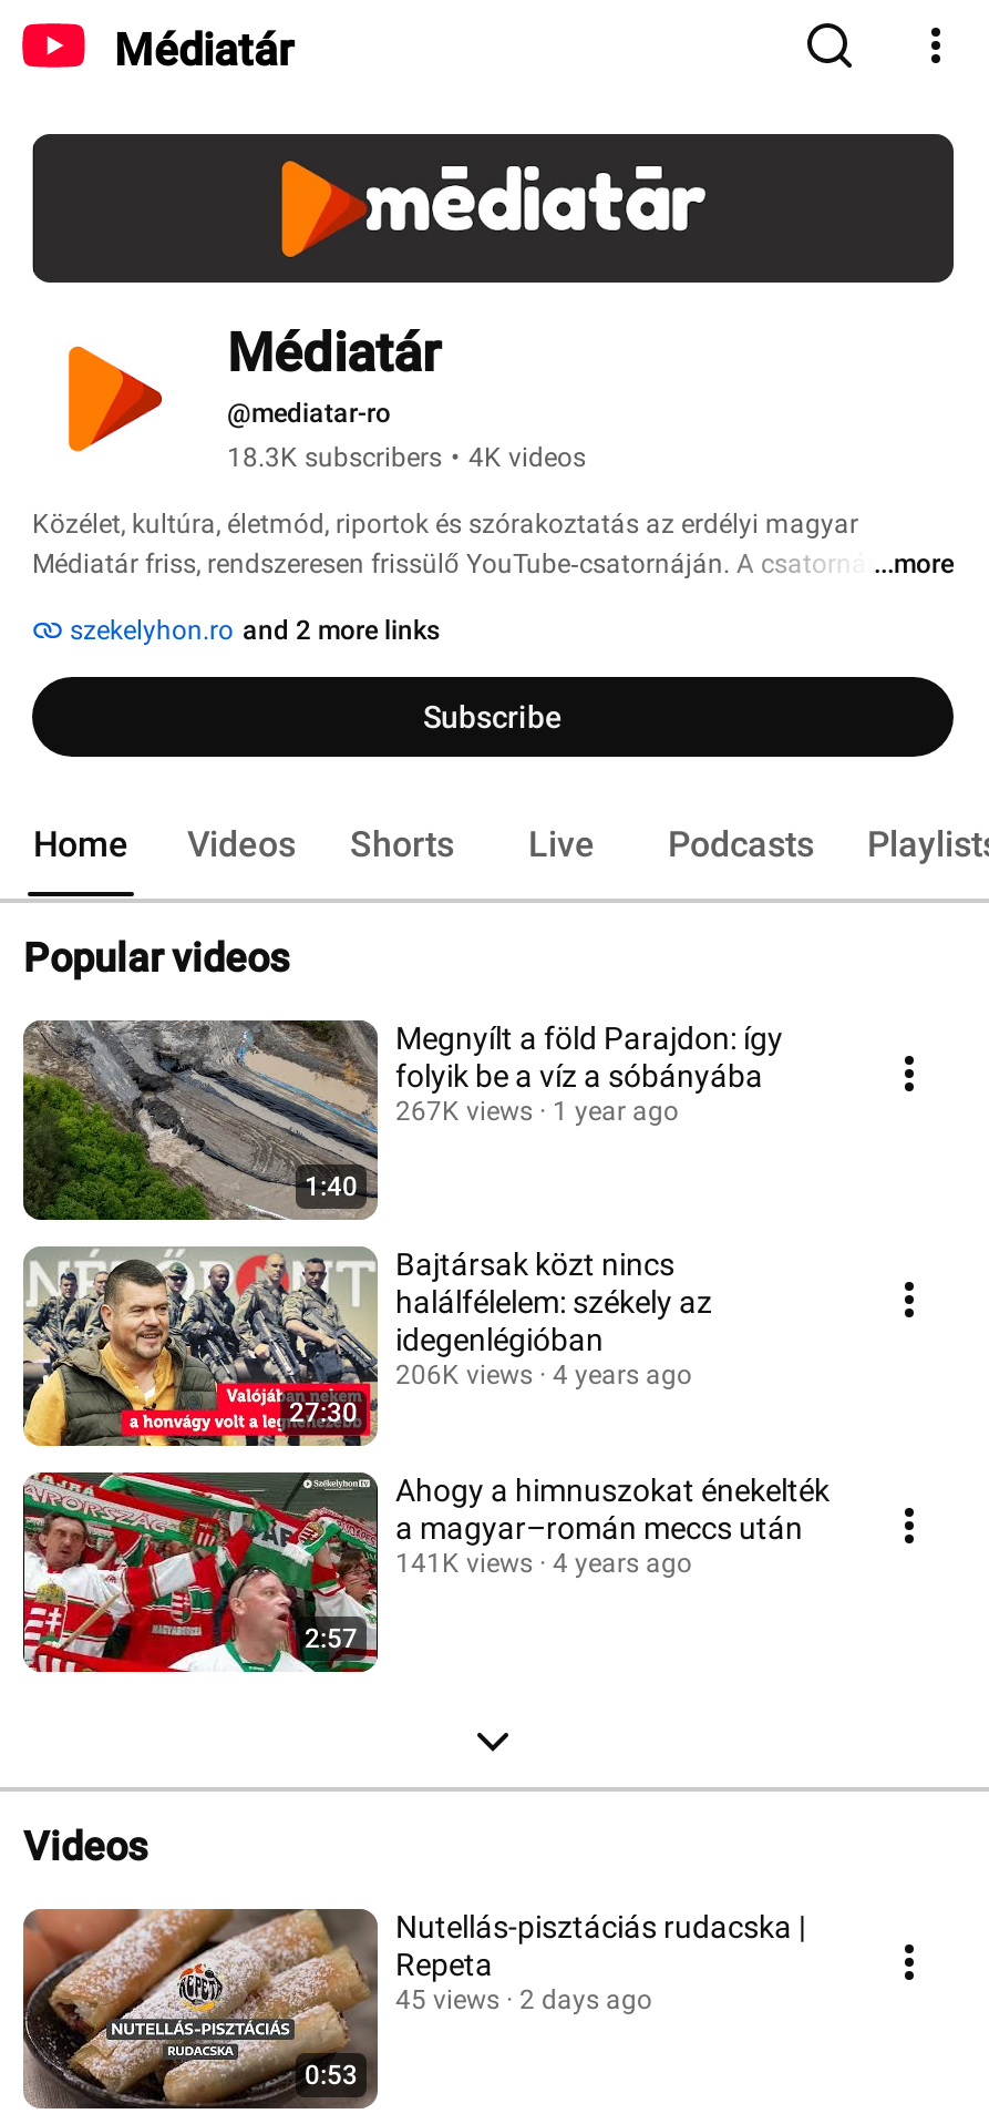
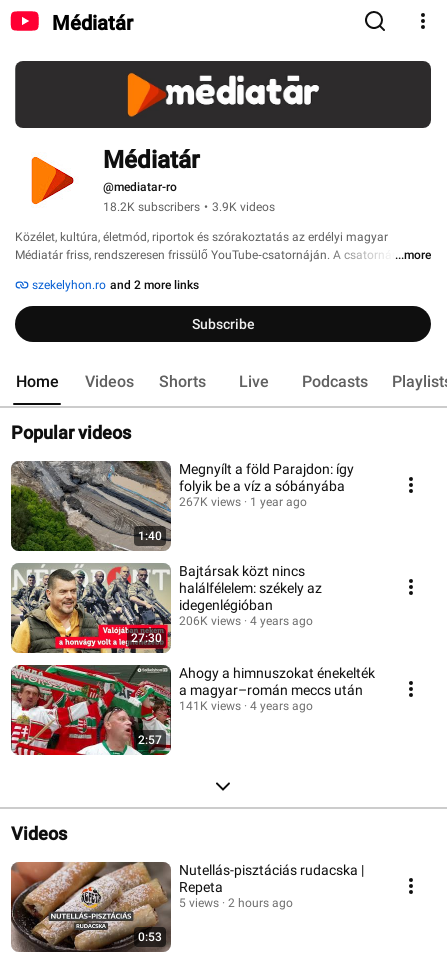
- 18.3K subscribers • 4K videos
+ 18.2K subscribers • 3.9K videos

- 45 views
+ 5 views

- 2 days ago
+ 2 hours ago
